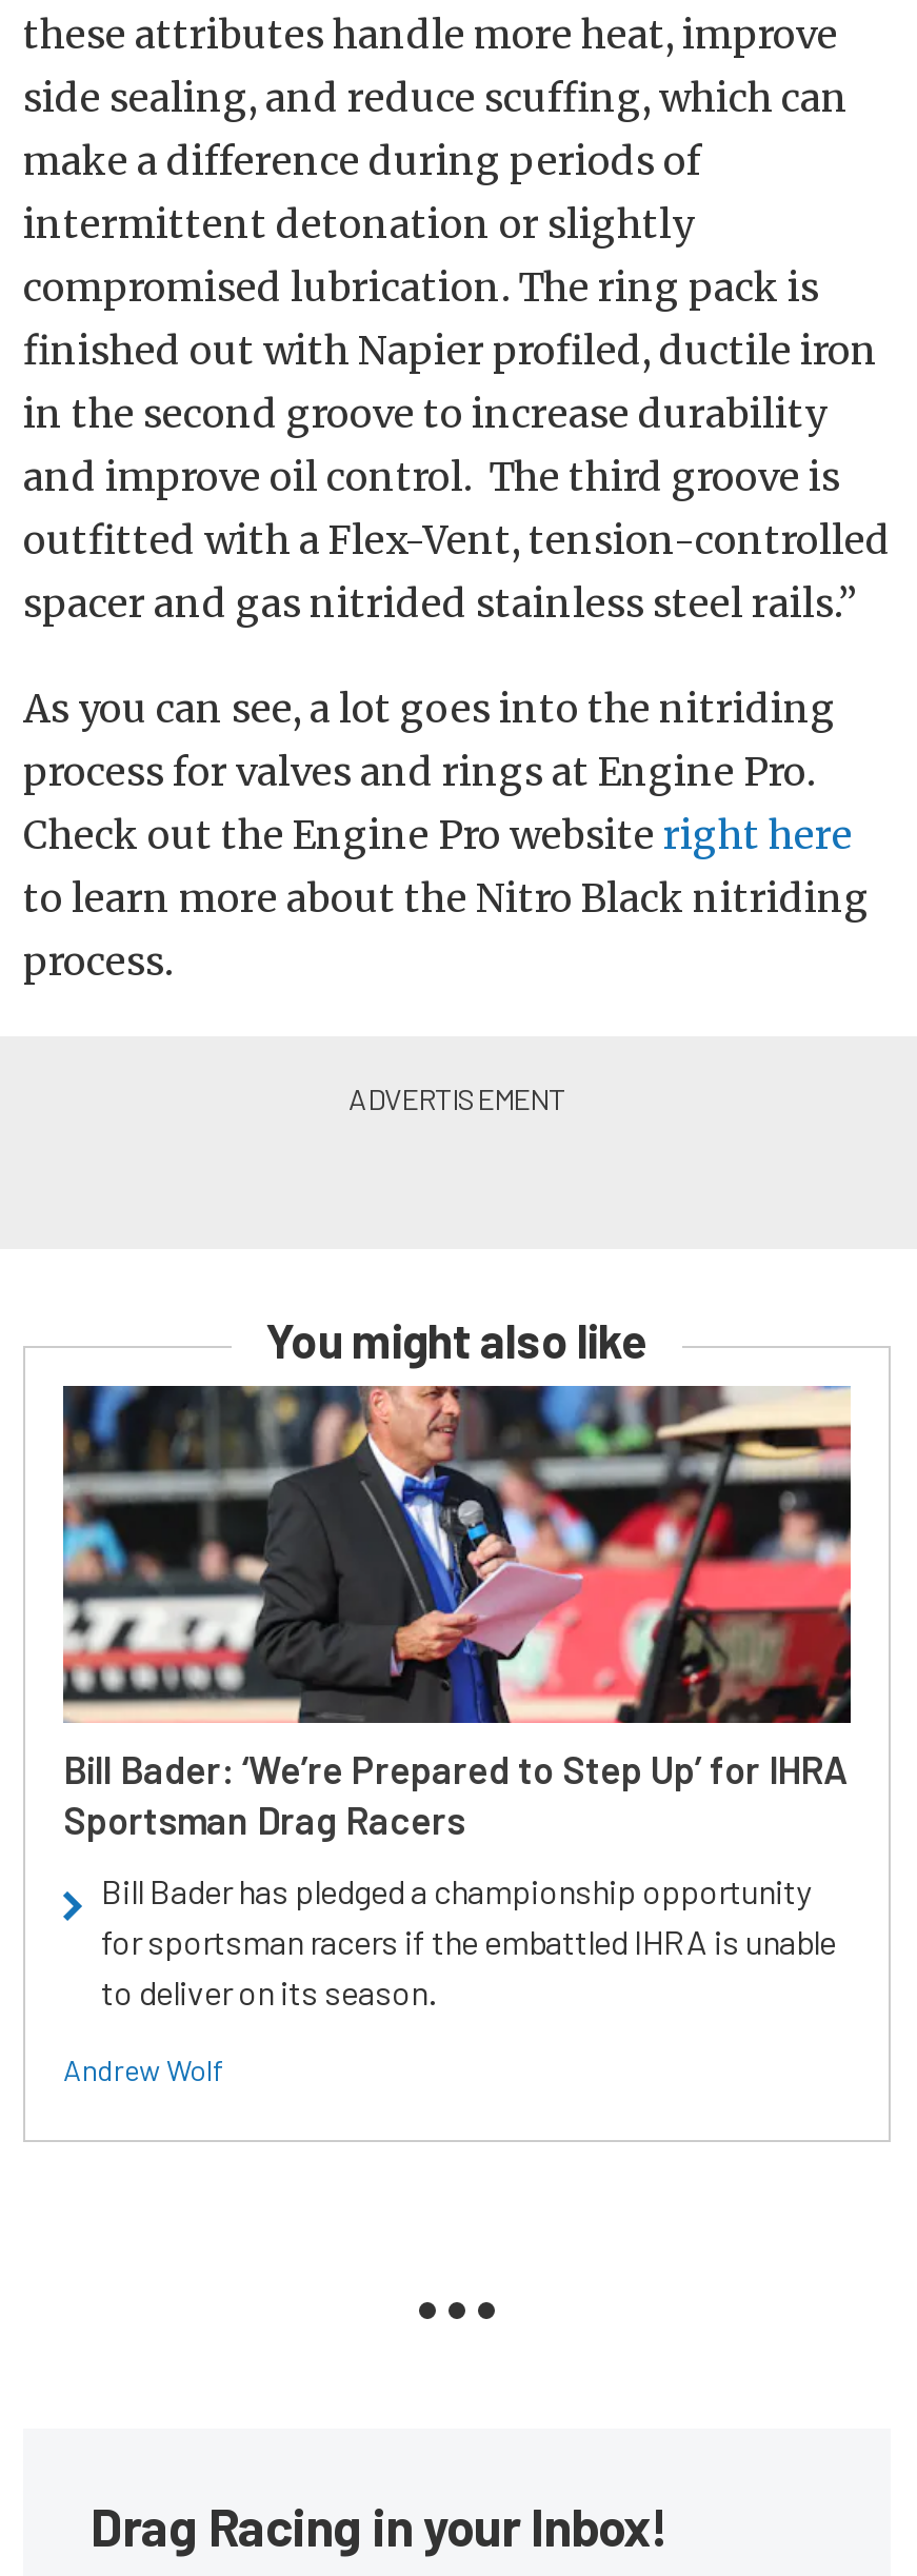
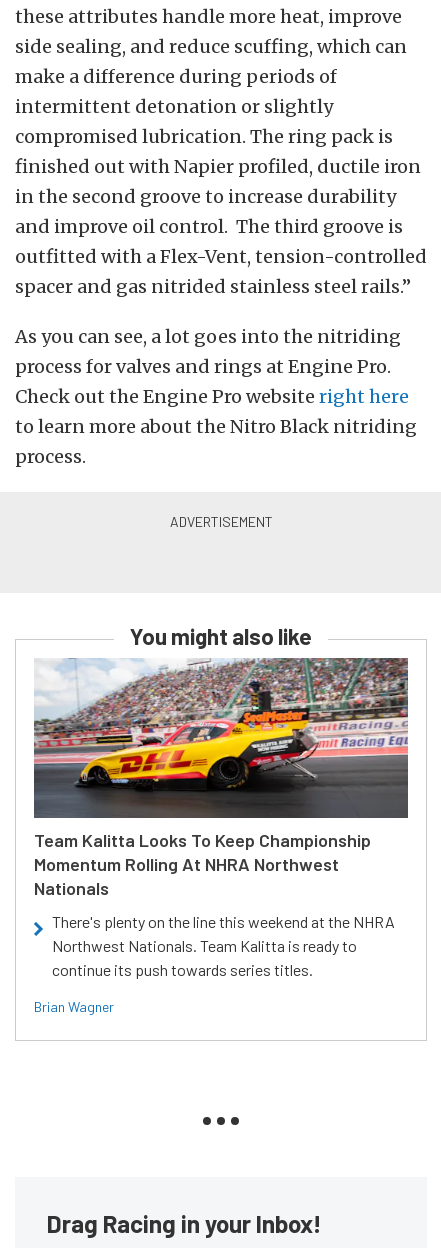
- [image]
- Bill Bader: ‘We’re Prepared to Step Up’ for IHRA
- Sportsman Drag Racers
+ [image]
+ Team Kalitta Looks To Keep Championship
+ Momentum Rolling At NHRA Northwest
+ Nationals

- Bill Bader has pledged a championship opportunity
- for sportsman racers if the embattled IHRA is unable
- to deliver on its season.
+ There's plenty on the line this weekend at the NHRA
+ Northwest Nationals. Team Kalitta is ready to
+ continue its push towards series titles.

- Andrew Wolf
+ Brian Wagner
